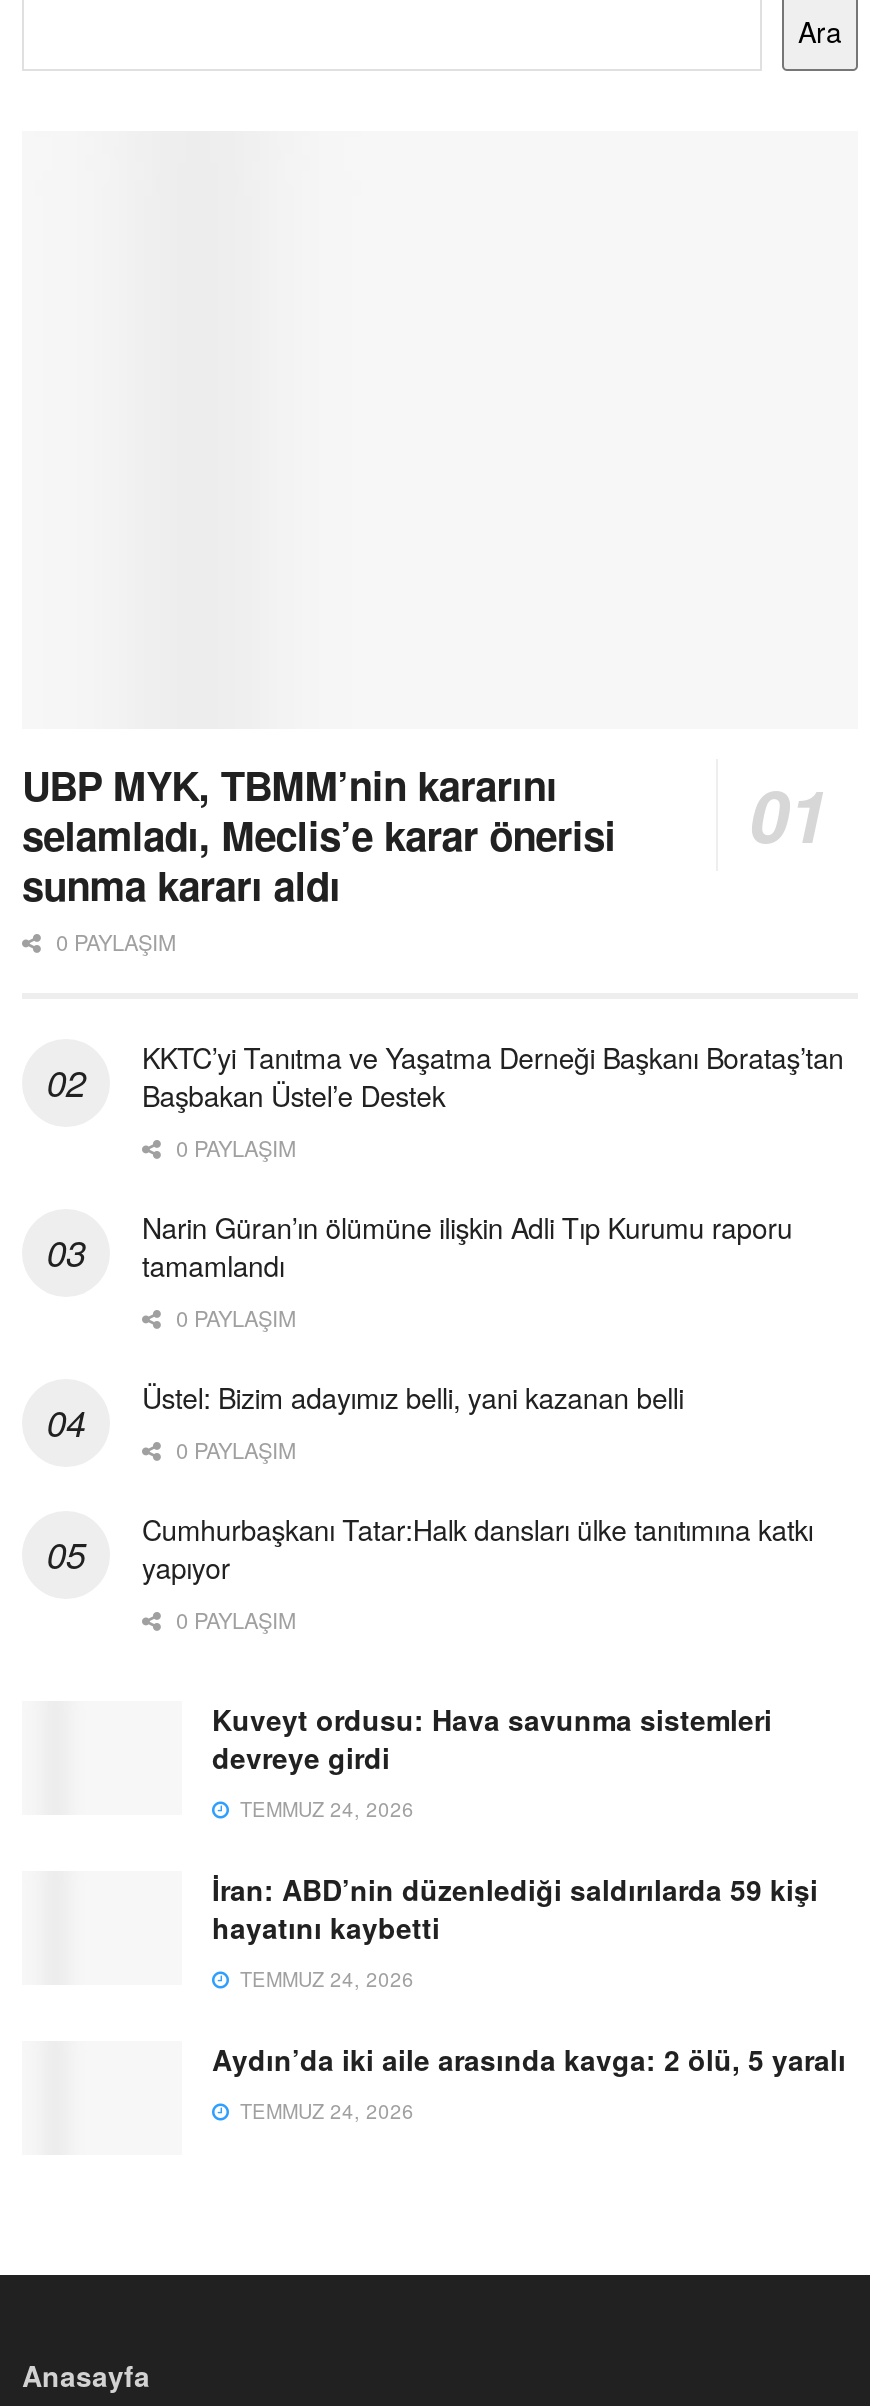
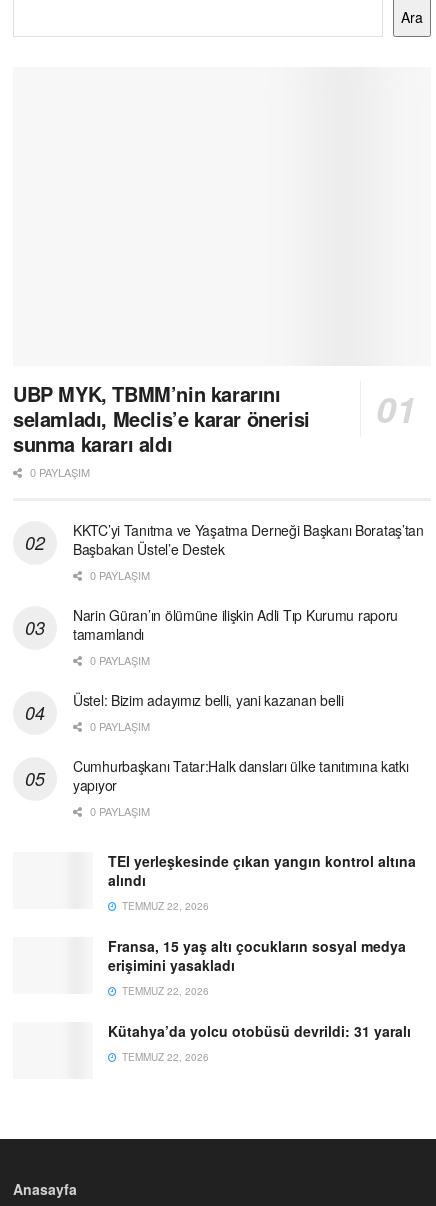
- Kuveyt ordusu: Hava savunma sistemleri
- devreye girdi
- TEMMUZ 24, 2026
+ TEI yerleşkesinde çıkan yangın kontrol altına
+ alındı
+ TEMMUZ 22, 2026

- İran: ABD’nin düzenlediği saldırılarda 59 kişi
- hayatını kaybetti
- TEMMUZ 24, 2026
+ Fransa, 15 yaş altı çocukların sosyal medya
+ erişimini yasakladı
+ TEMMUZ 22, 2026

- Aydın’da iki aile arasında kavga: 2 ölü, 5 yaralı
- TEMMUZ 24, 2026
+ Kütahya’da yolcu otobüsü devrildi: 31 yaralı
+ TEMMUZ 22, 2026
